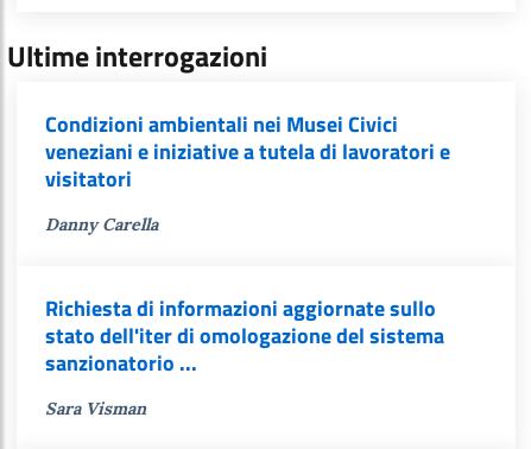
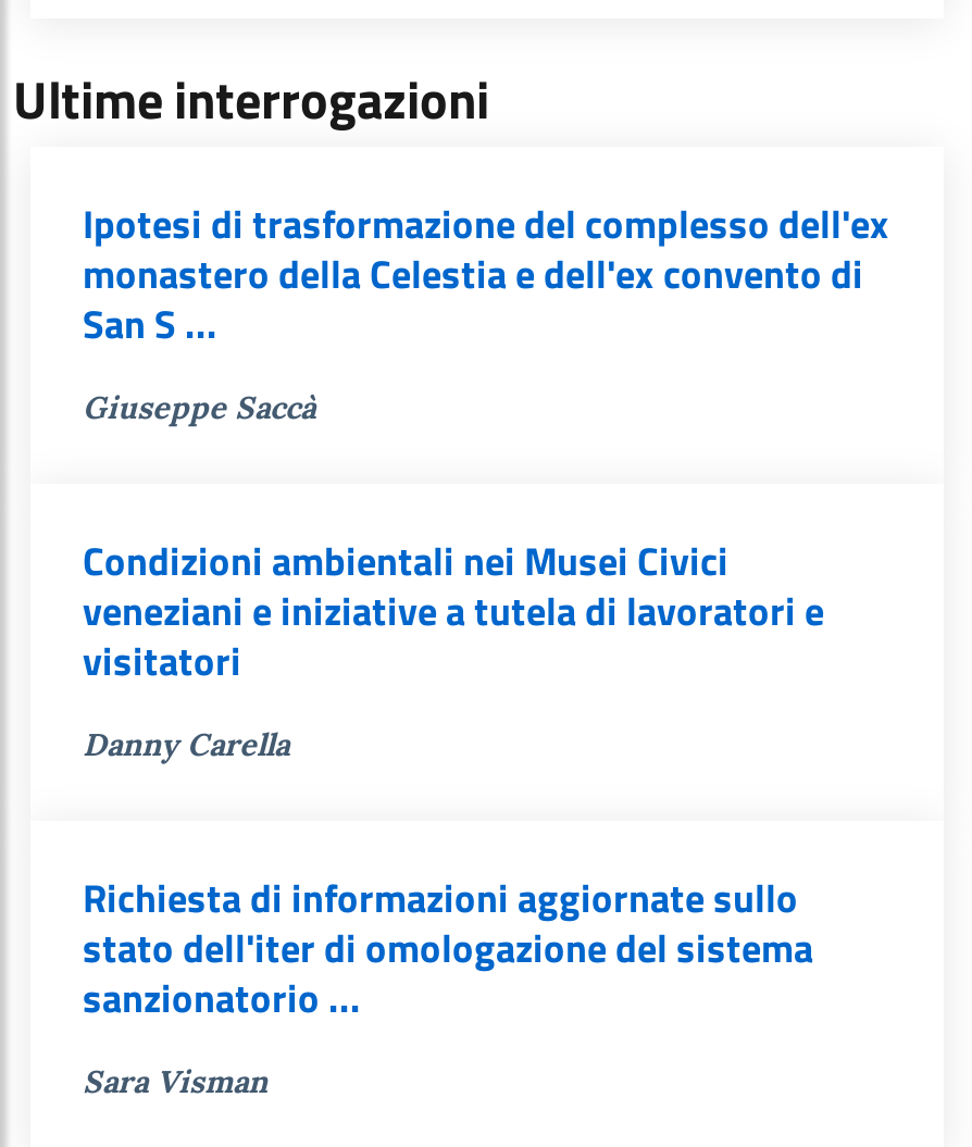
+ Ipotesi di trasformazione del complesso dell'ex
+ monastero della Celestia e dell'ex convento di
+ San S ...
+ Giuseppe Saccà
